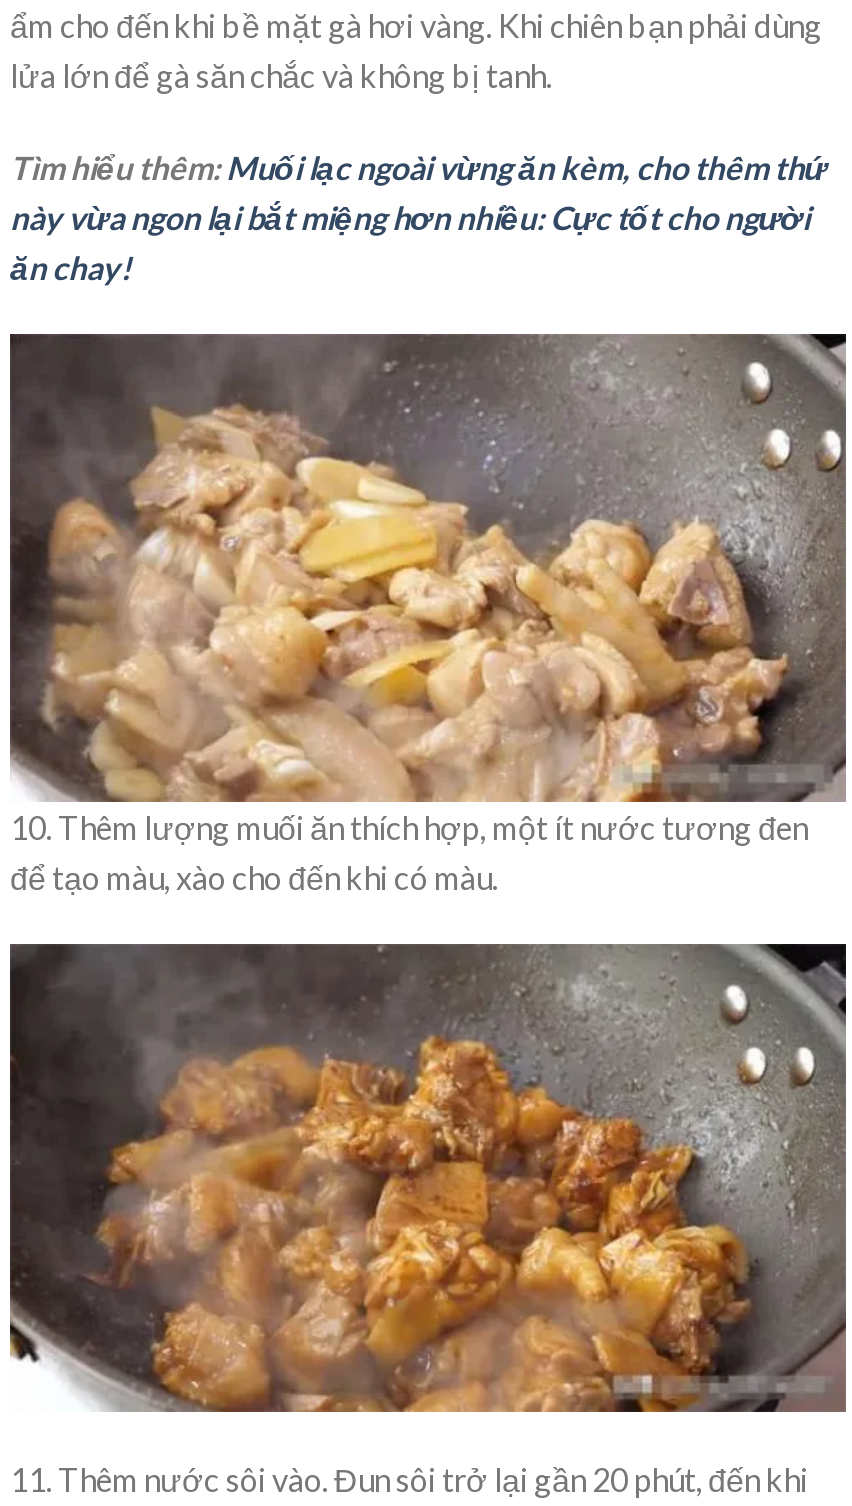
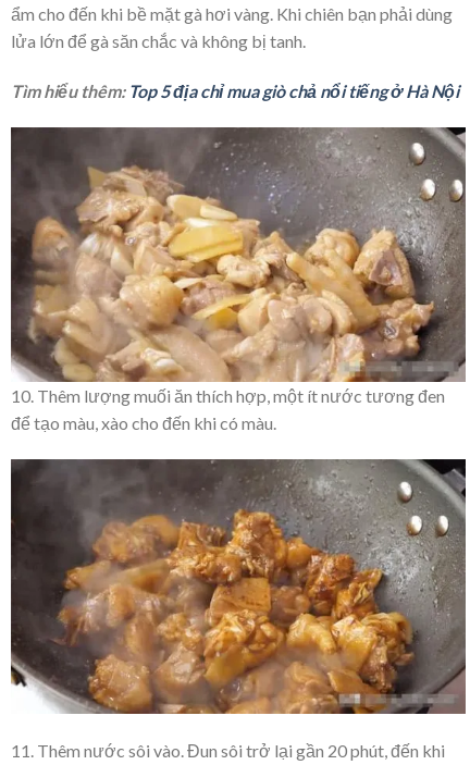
- Tìm hiểu thêm: Muối lạc ngoài vừng ăn kèm, cho thêm thứ
- này vừa ngon lại bắt miệng hơn nhiều: Cực tốt cho người
- ăn chay!
+ Tìm hiểu thêm: Top 5 địa chỉ mua giò chả nổi tiếng ở Hà Nội
